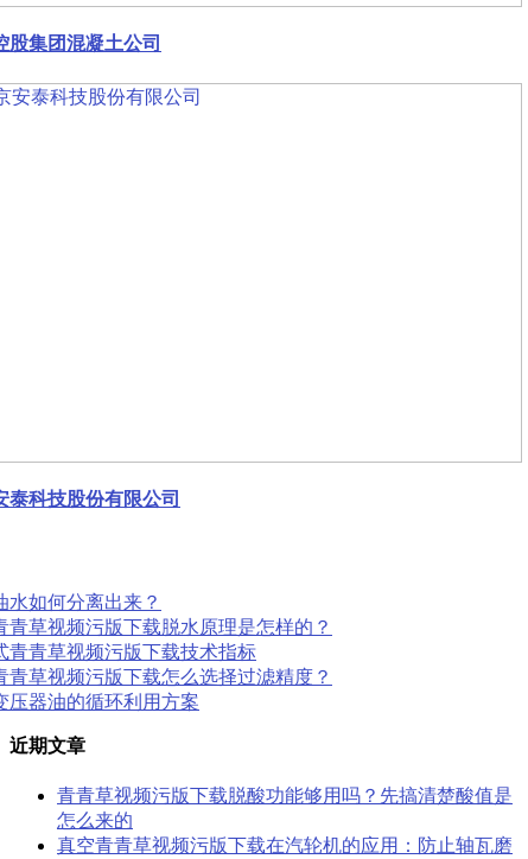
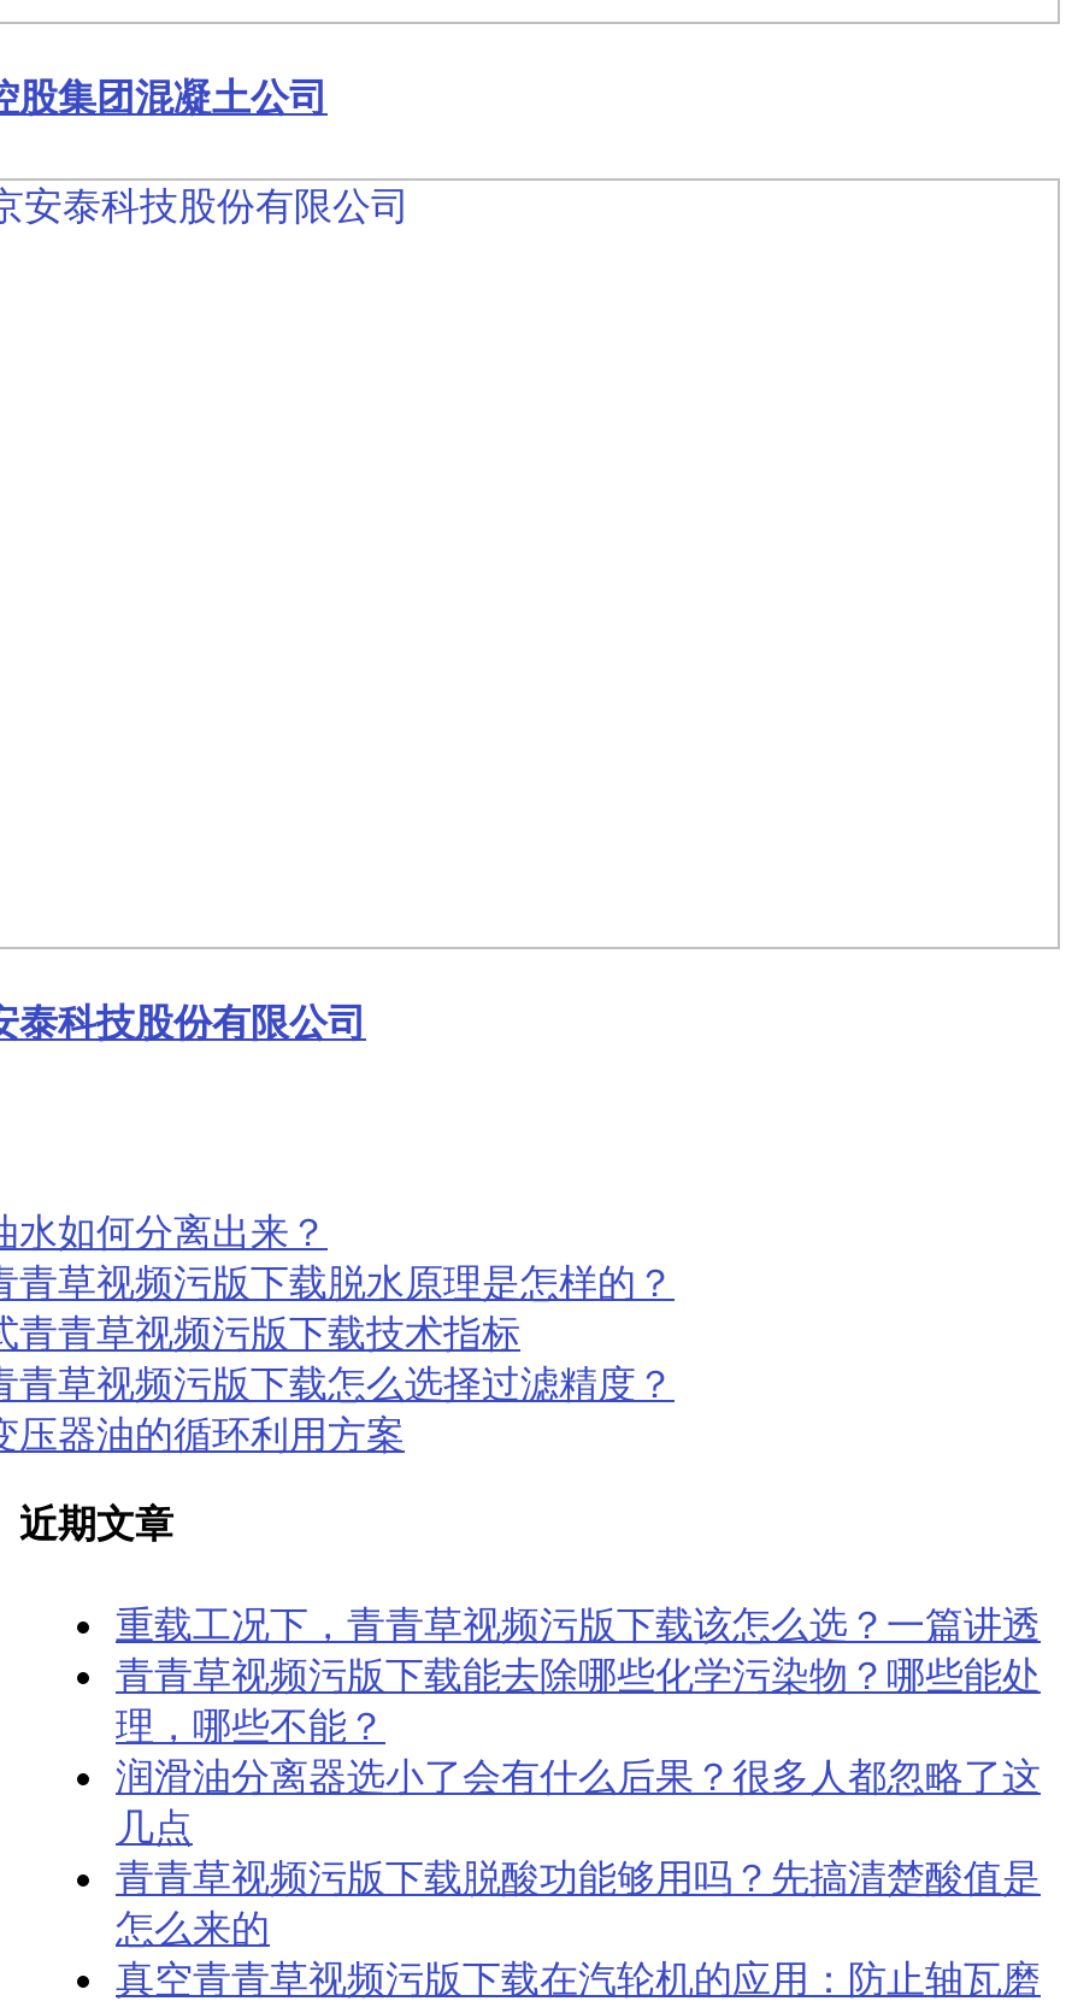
+ 重载工况下，青青草视频污版下载该怎么选？一篇讲透
+ 青青草视频污版下载能去除哪些化学污染物？哪些能处
+ 理，哪些不能？
+ 润滑油分离器选小了会有什么后果？很多人都忽略了这
+ 几点
